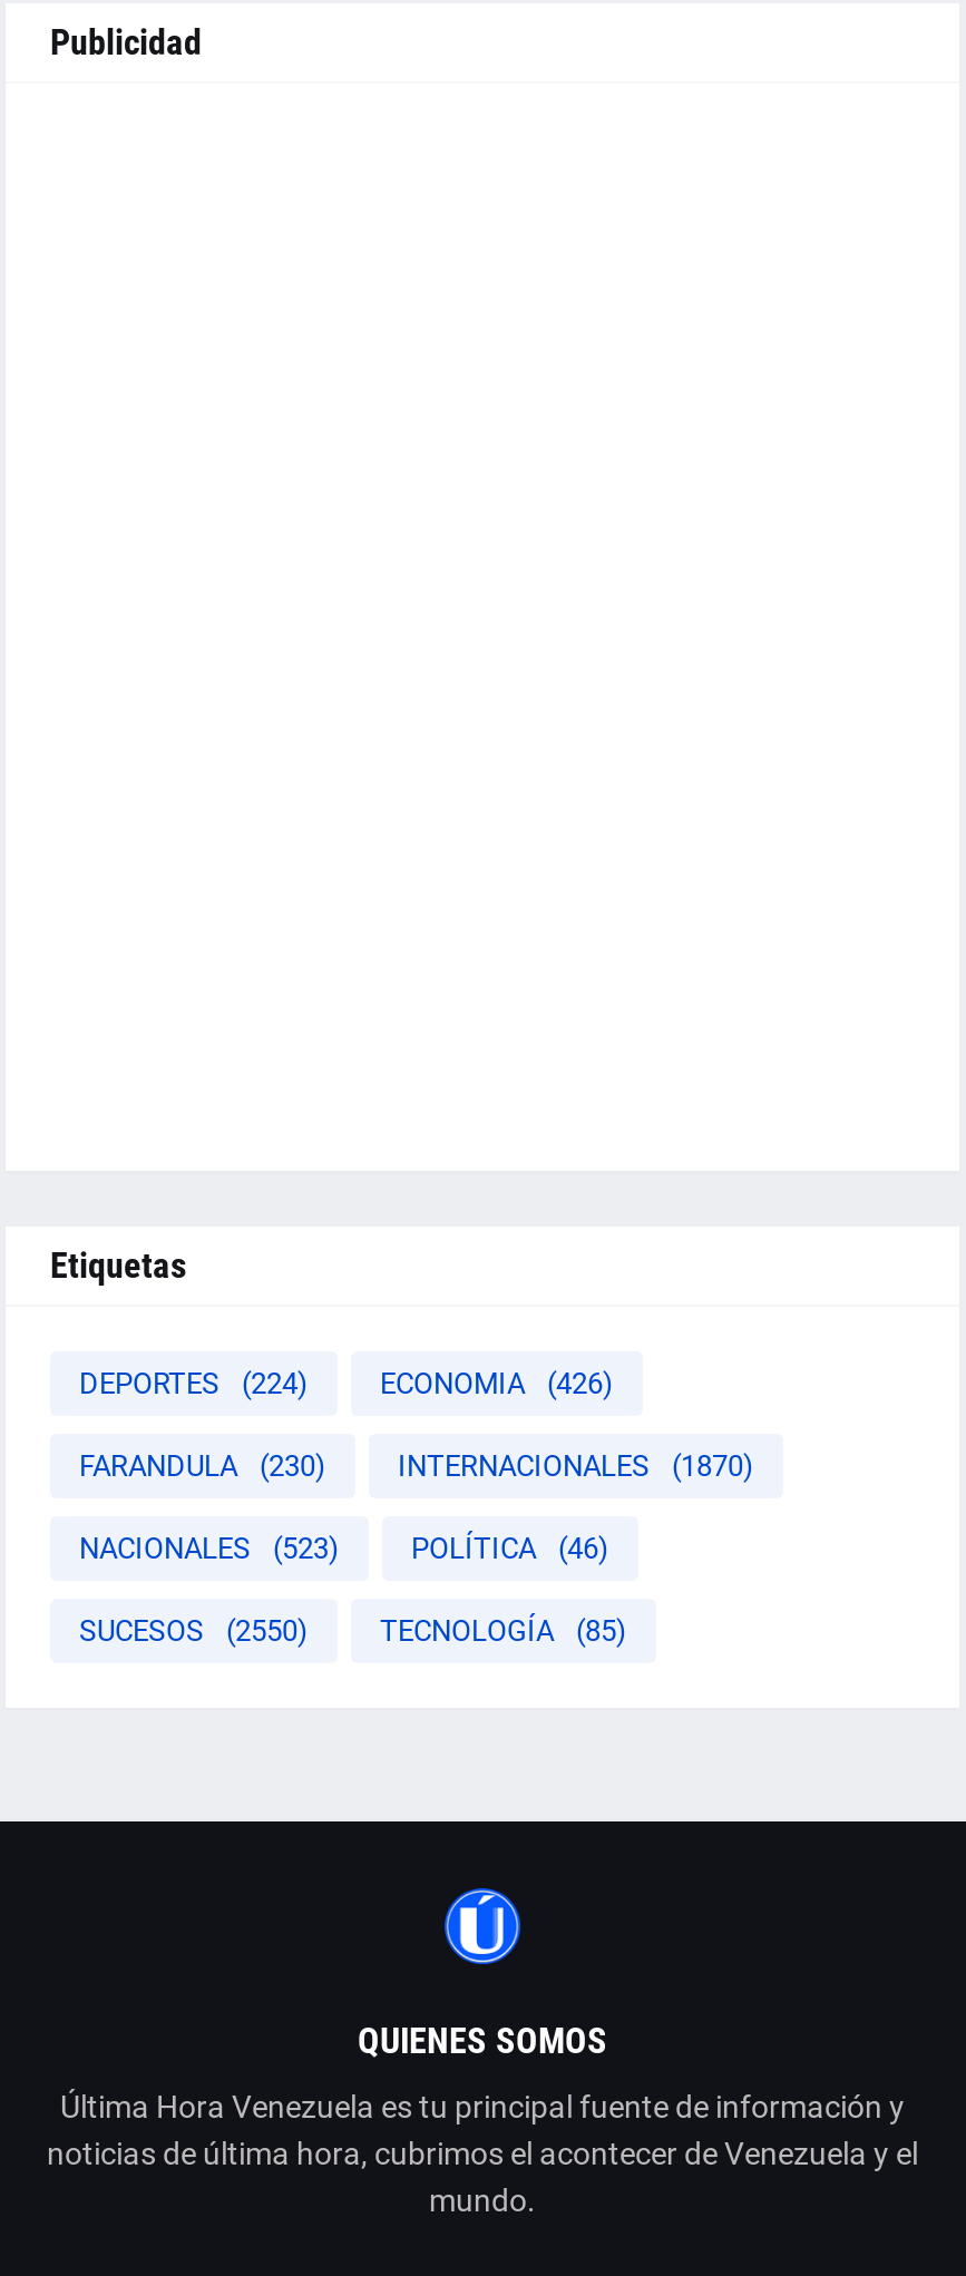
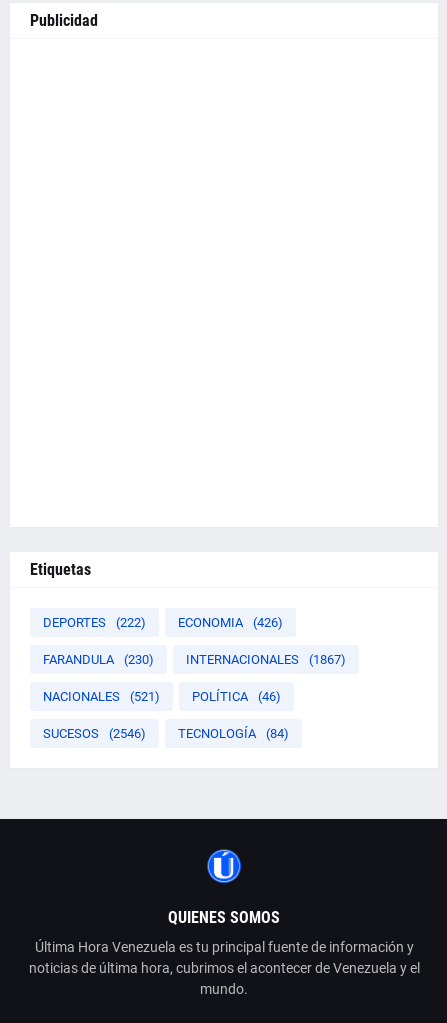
- DEPORTES (224)
+ DEPORTES (222)

- INTERNACIONALES (1870)
+ INTERNACIONALES (1867)

- NACIONALES (523)
+ NACIONALES (521)

- SUCESOS (2550)
+ SUCESOS (2546)

- TECNOLOGÍA (85)
+ TECNOLOGÍA (84)
